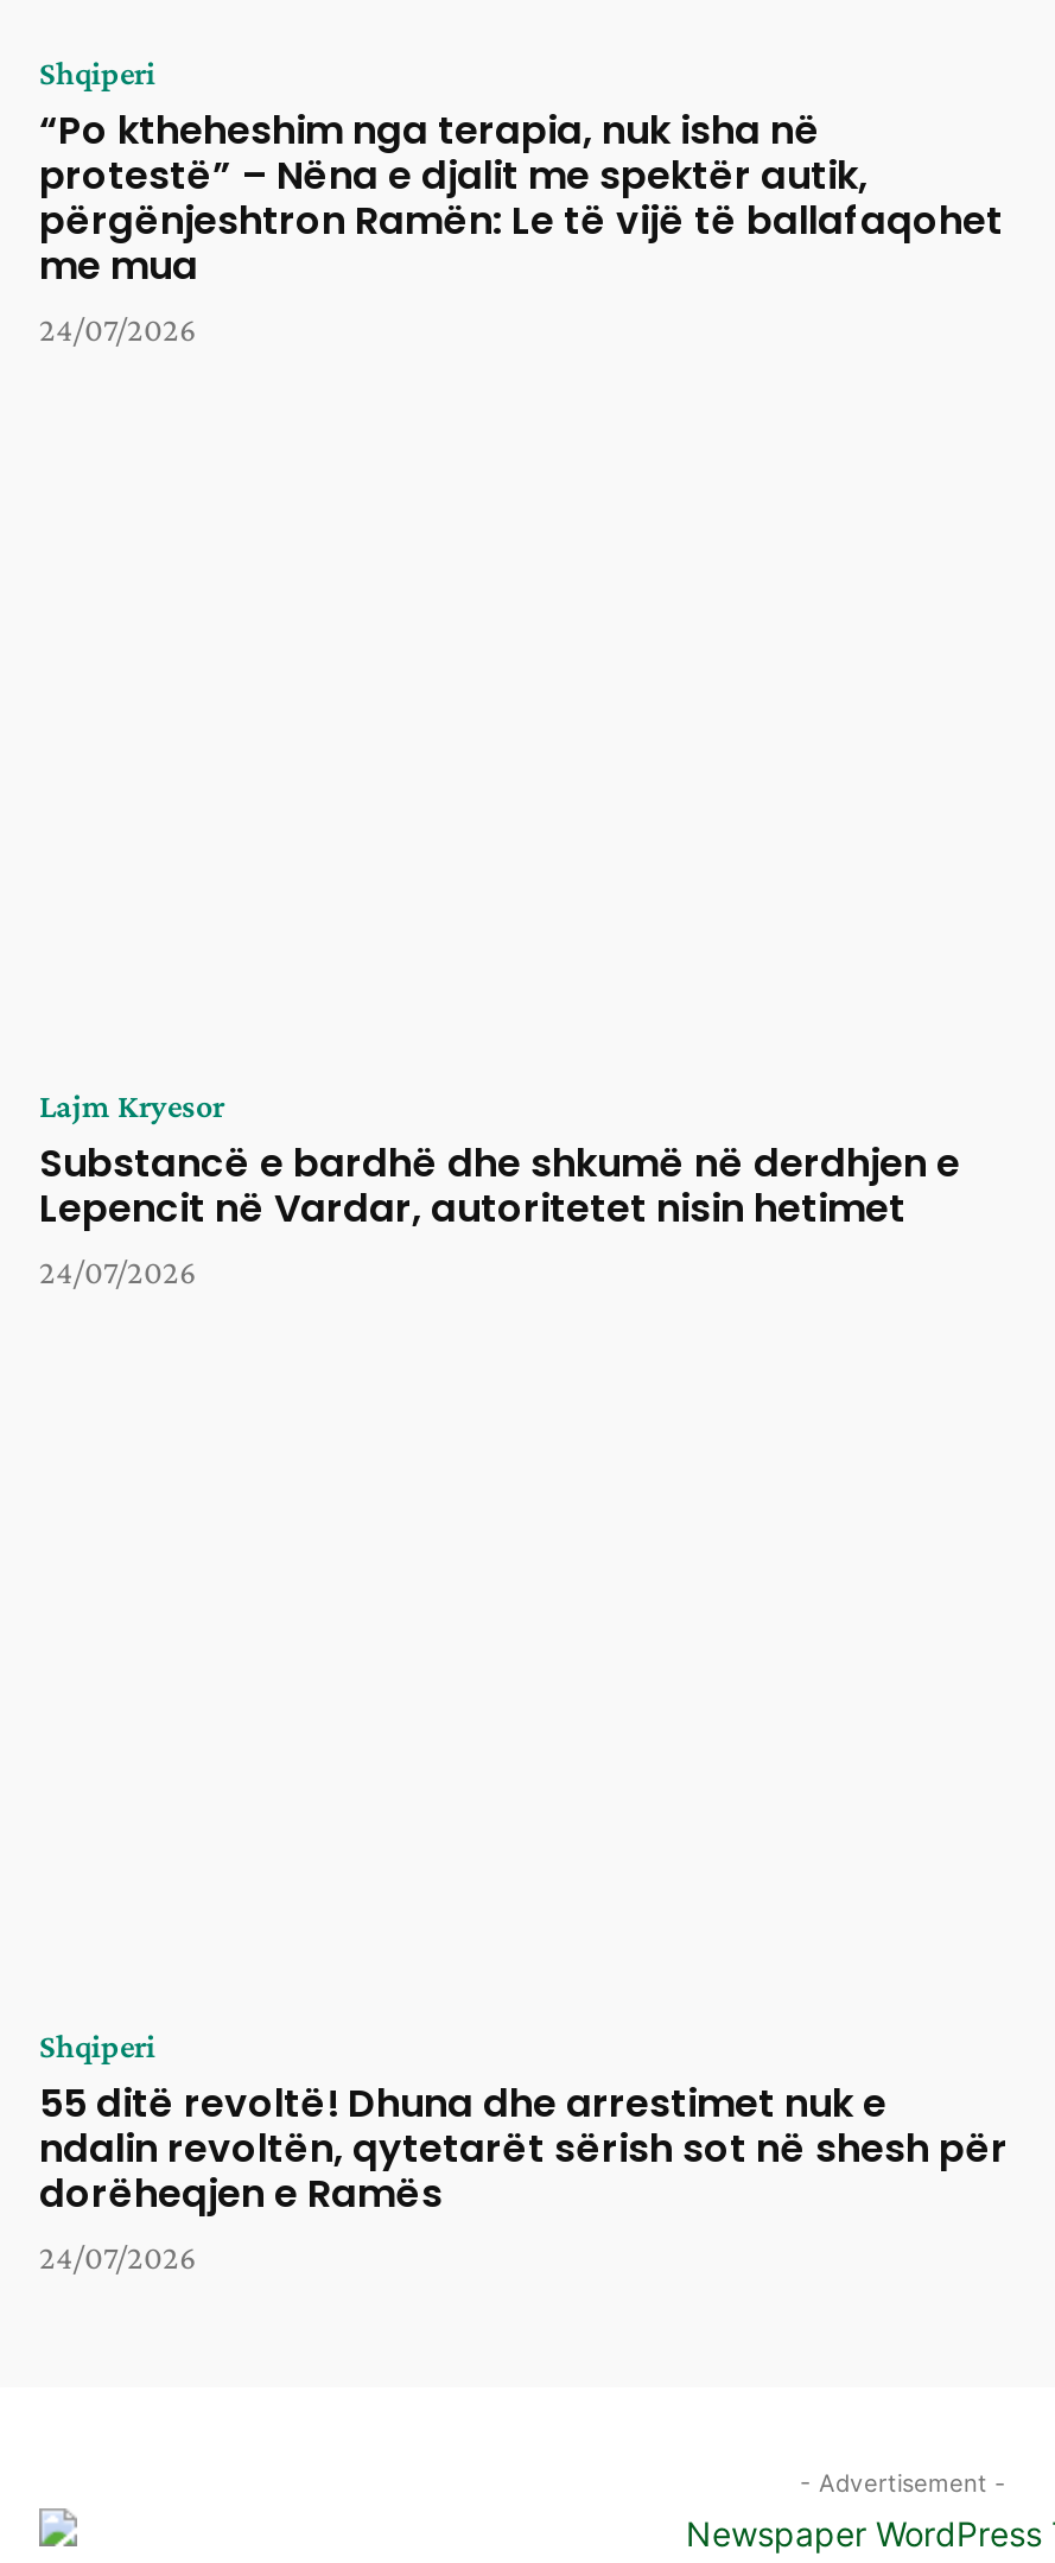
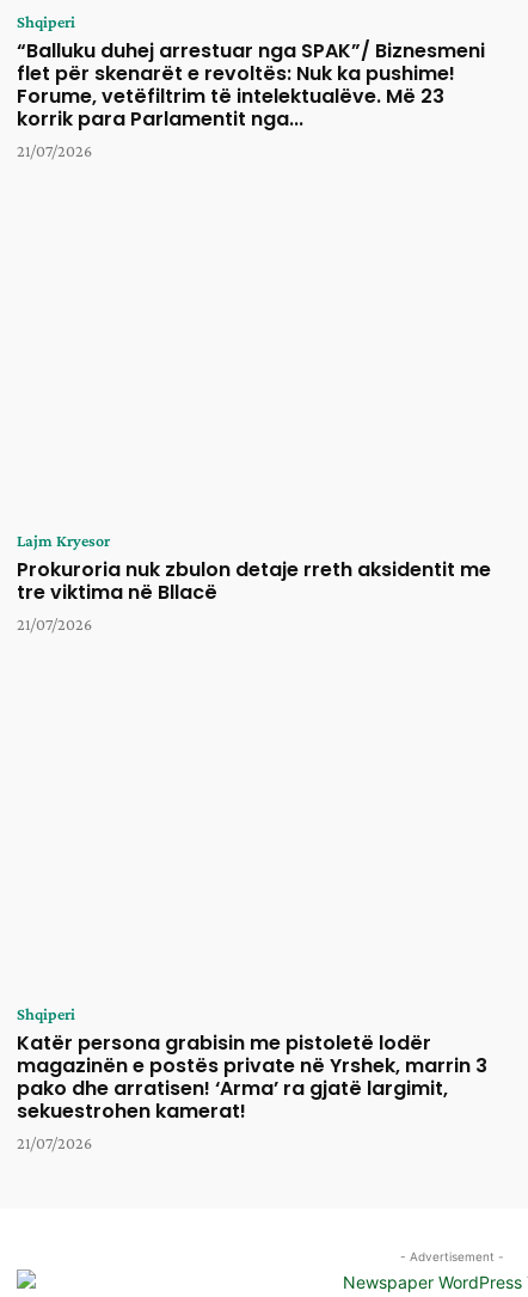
- “Po ktheheshim nga terapia, nuk isha në
- protestë” – Nëna e djalit me spektër autik,
- përgënjeshtron Ramën: Le të vijë të ballafaqohet
- me mua
- 24/07/2026
+ “Balluku duhej arrestuar nga SPAK”/ Biznesmeni
+ flet për skenarët e revoltës: Nuk ka pushime!
+ Forume, vetëfiltrim të intelektualëve. Më 23
+ korrik para Parlamentit nga...
+ 21/07/2026

- Substancë e bardhë dhe shkumë në derdhjen e
- Lepencit në Vardar, autoritetet nisin hetimet
- 24/07/2026
+ Prokuroria nuk zbulon detaje rreth aksidentit me
+ tre viktima në Bllacë
+ 21/07/2026

- 55 ditë revoltë! Dhuna dhe arrestimet nuk e
- ndalin revoltën, qytetarët sërish sot në shesh për
- dorëheqjen e Ramës
- 24/07/2026
+ Katër persona grabisin me pistoletë lodër
+ magazinën e postës private në Yrshek, marrin 3
+ pako dhe arratisen! ‘Arma’ ra gjatë largimit,
+ sekuestrohen kamerat!
+ 21/07/2026
